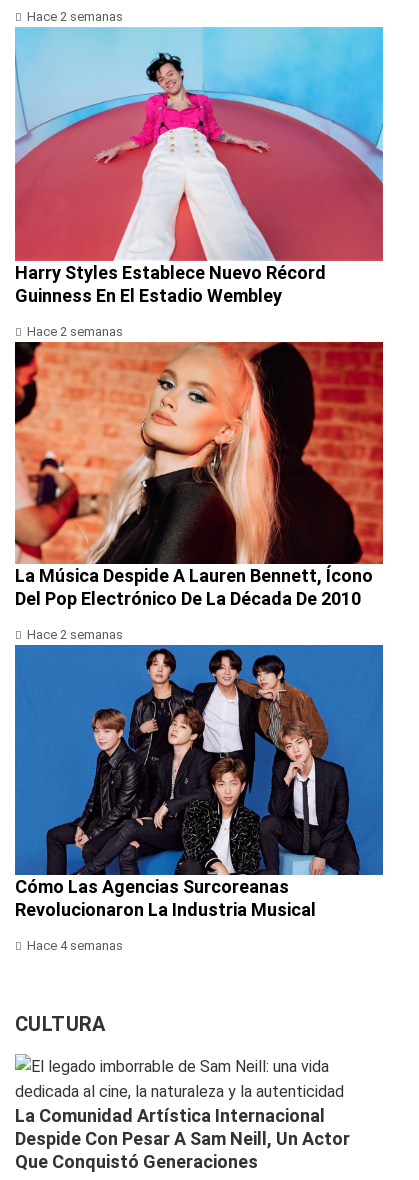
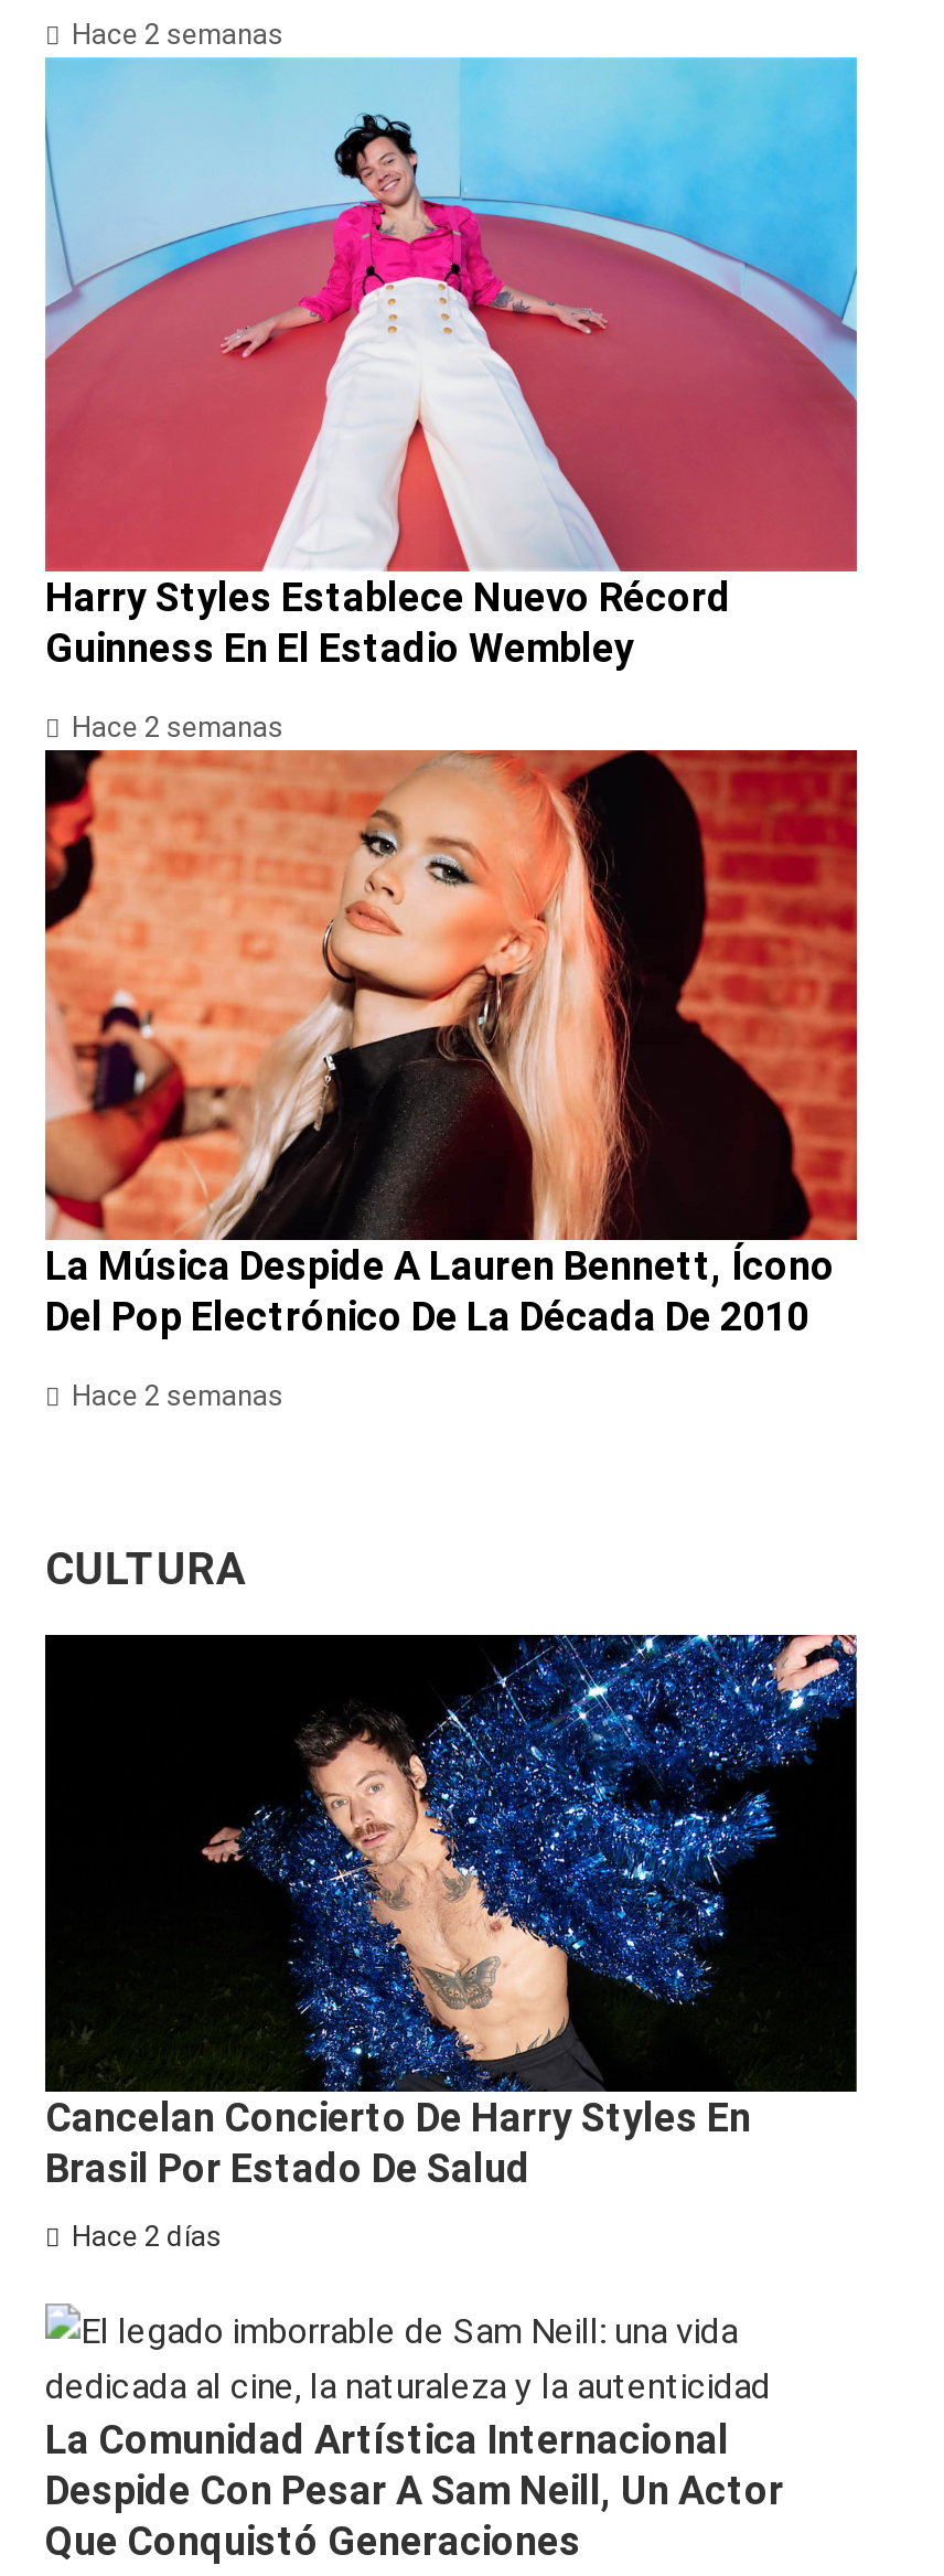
- [image]
+ [image]

- Cómo Las Agencias Surcoreanas
- Revolucionaron La Industria Musical
- Hace 4 semanas

moved up: CULTURA

+ Cancelan Concierto De Harry Styles En
+ Brasil Por Estado De Salud
+ Hace 2 días
